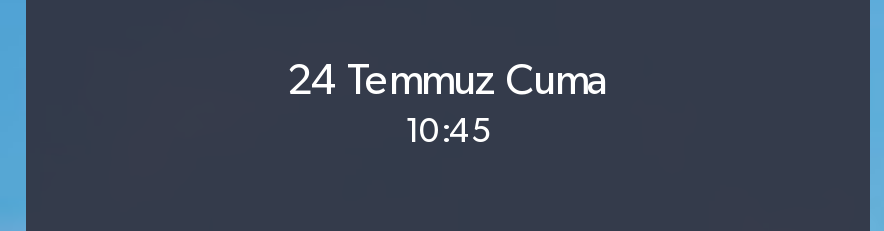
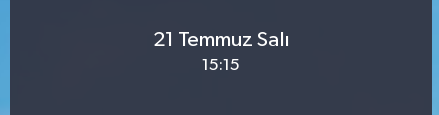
- 24 Temmuz Cuma
- 10:45
+ 21 Temmuz Salı
+ 15:15
